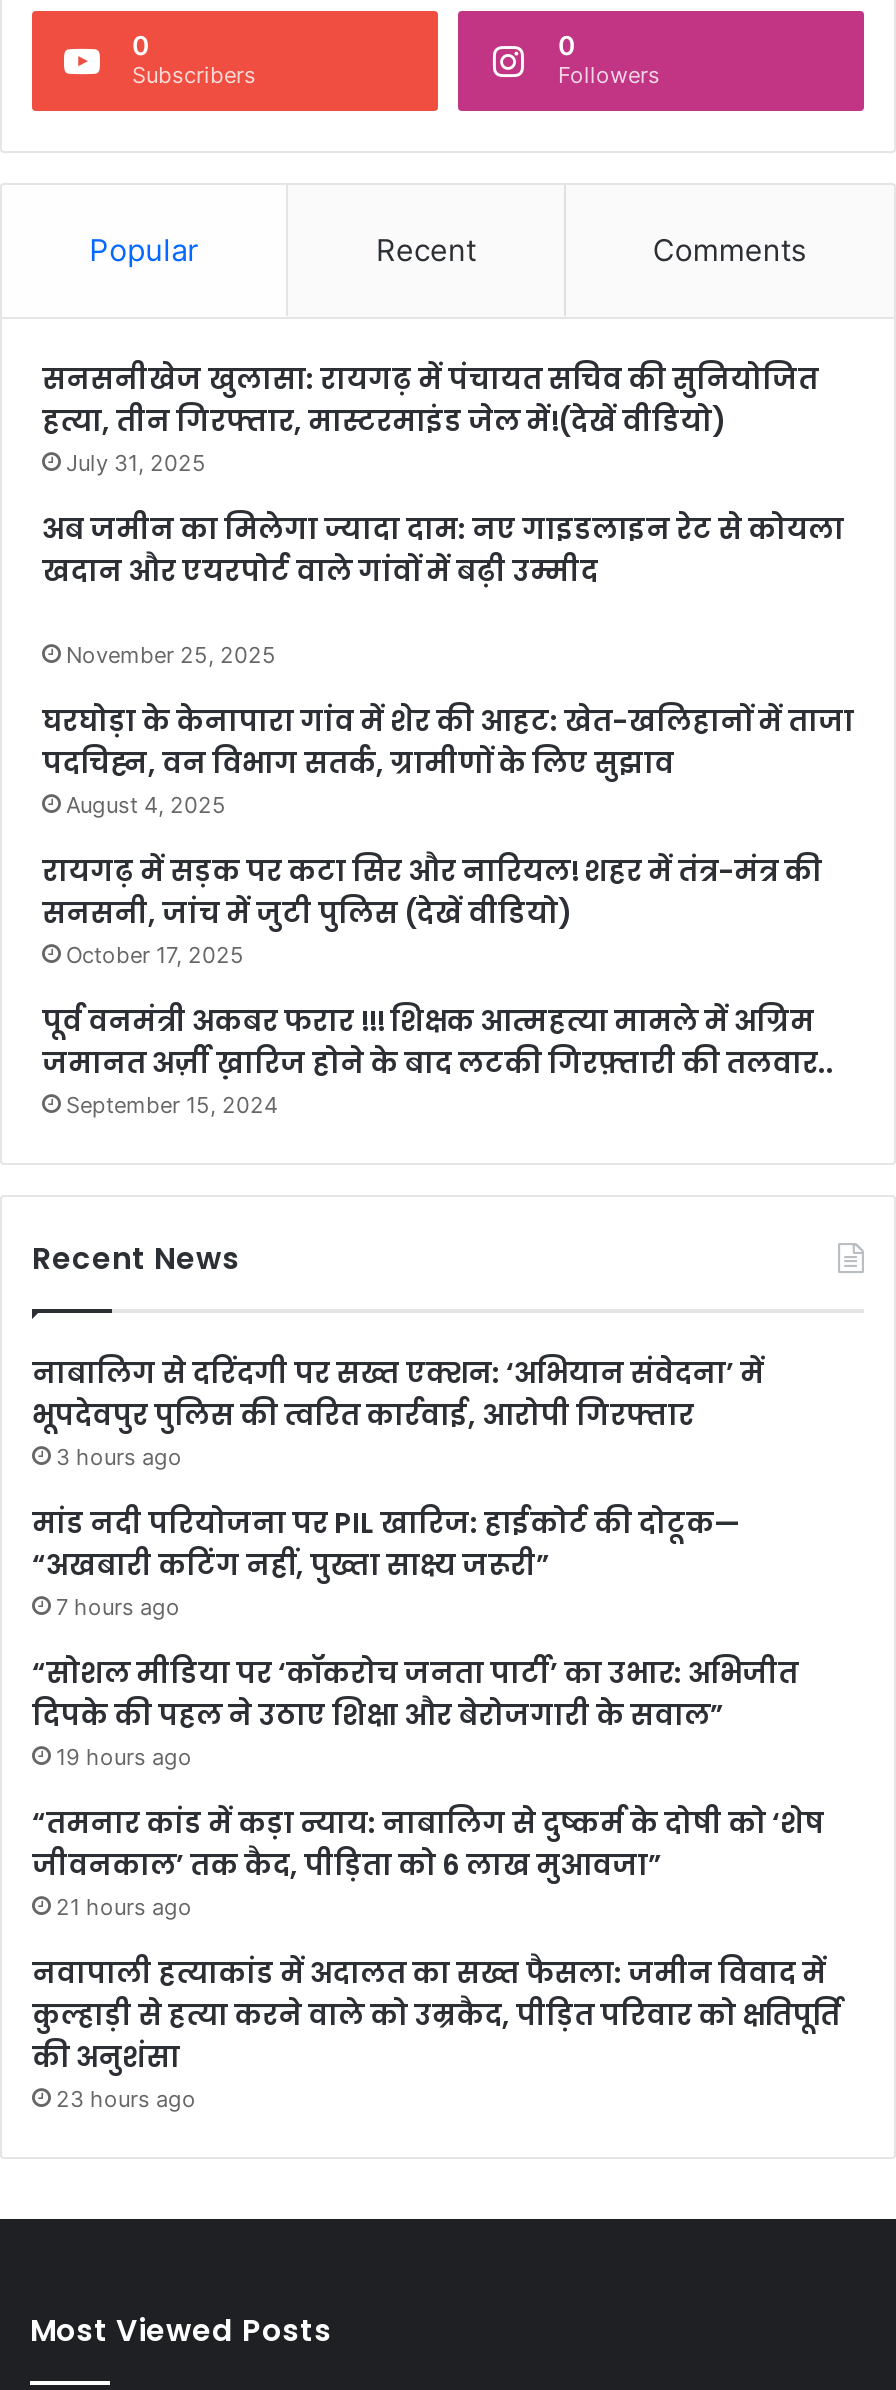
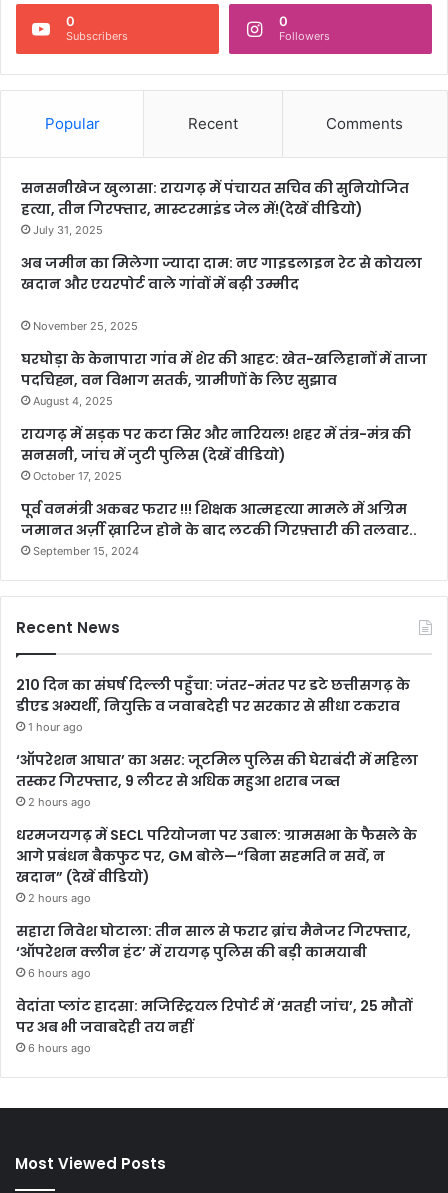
- नाबालिग से दरिंदगी पर सख्त एक्शन: ‘अभियान संवेदना’ में
- भूपदेवपुर पुलिस की त्वरित कार्रवाई, आरोपी गिरफ्तार
- 3 hours ago
+ 210 दिन का संघर्ष दिल्ली पहुँचा: जंतर-मंतर पर डटे छत्तीसगढ़ के
+ डीएड अभ्यर्थी, नियुक्ति व जवाबदेही पर सरकार से सीधा टकराव
+ 1 hour ago

- मांड नदी परियोजना पर PIL खारिज: हाईकोर्ट की दोटूक—
- “अखबारी कटिंग नहीं, पुख्ता साक्ष्य जरूरी”
- 7 hours ago
+ ‘ऑपरेशन आघात’ का असर: जूटमिल पुलिस की घेराबंदी में महिला
+ तस्कर गिरफ्तार, 9 लीटर से अधिक महुआ शराब जब्त
+ 2 hours ago

- “सोशल मीडिया पर ‘कॉकरोच जनता पार्टी’ का उभार: अभिजीत
- दिपके की पहल ने उठाए शिक्षा और बेरोजगारी के सवाल”
- 19 hours ago
+ धरमजयगढ़ में SECL परियोजना पर उबाल: ग्रामसभा के फैसले के
+ आगे प्रबंधन बैकफुट पर, GM बोले—“बिना सहमति न सर्वे, न
+ खदान” (देखें वीडियो)
+ 2 hours ago

- “तमनार कांड में कड़ा न्याय: नाबालिग से दुष्कर्म के दोषी को ‘शेष
- जीवनकाल’ तक कैद, पीड़िता को 6 लाख मुआवजा”
- 21 hours ago
+ सहारा निवेश घोटाला: तीन साल से फरार ब्रांच मैनेजर गिरफ्तार,
+ ‘ऑपरेशन क्लीन हंट’ में रायगढ़ पुलिस की बड़ी कामयाबी
+ 6 hours ago

- नवापाली हत्याकांड में अदालत का सख्त फैसला: जमीन विवाद में
- कुल्हाड़ी से हत्या करने वाले को उम्रकैद, पीड़ित परिवार को क्षतिपूर्ति
- की अनुशंसा
- 23 hours ago
+ वेदांता प्लांट हादसा: मजिस्ट्रियल रिपोर्ट में ‘सतही जांच’, 25 मौतों
+ पर अब भी जवाबदेही तय नहीं
+ 6 hours ago
